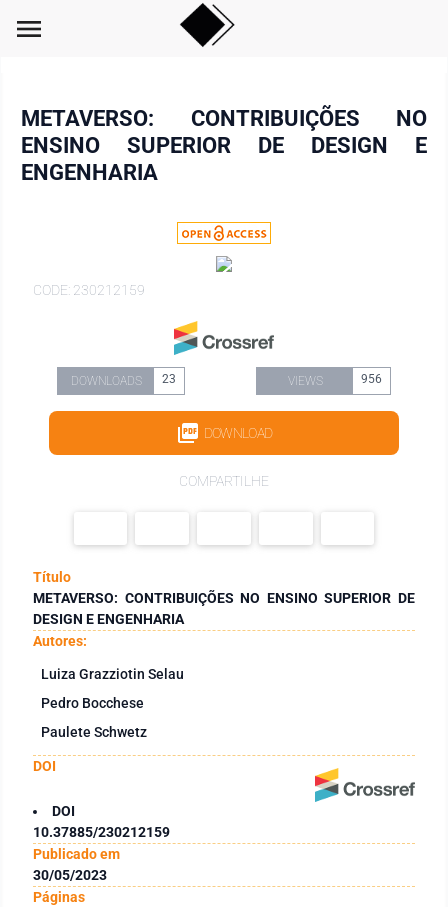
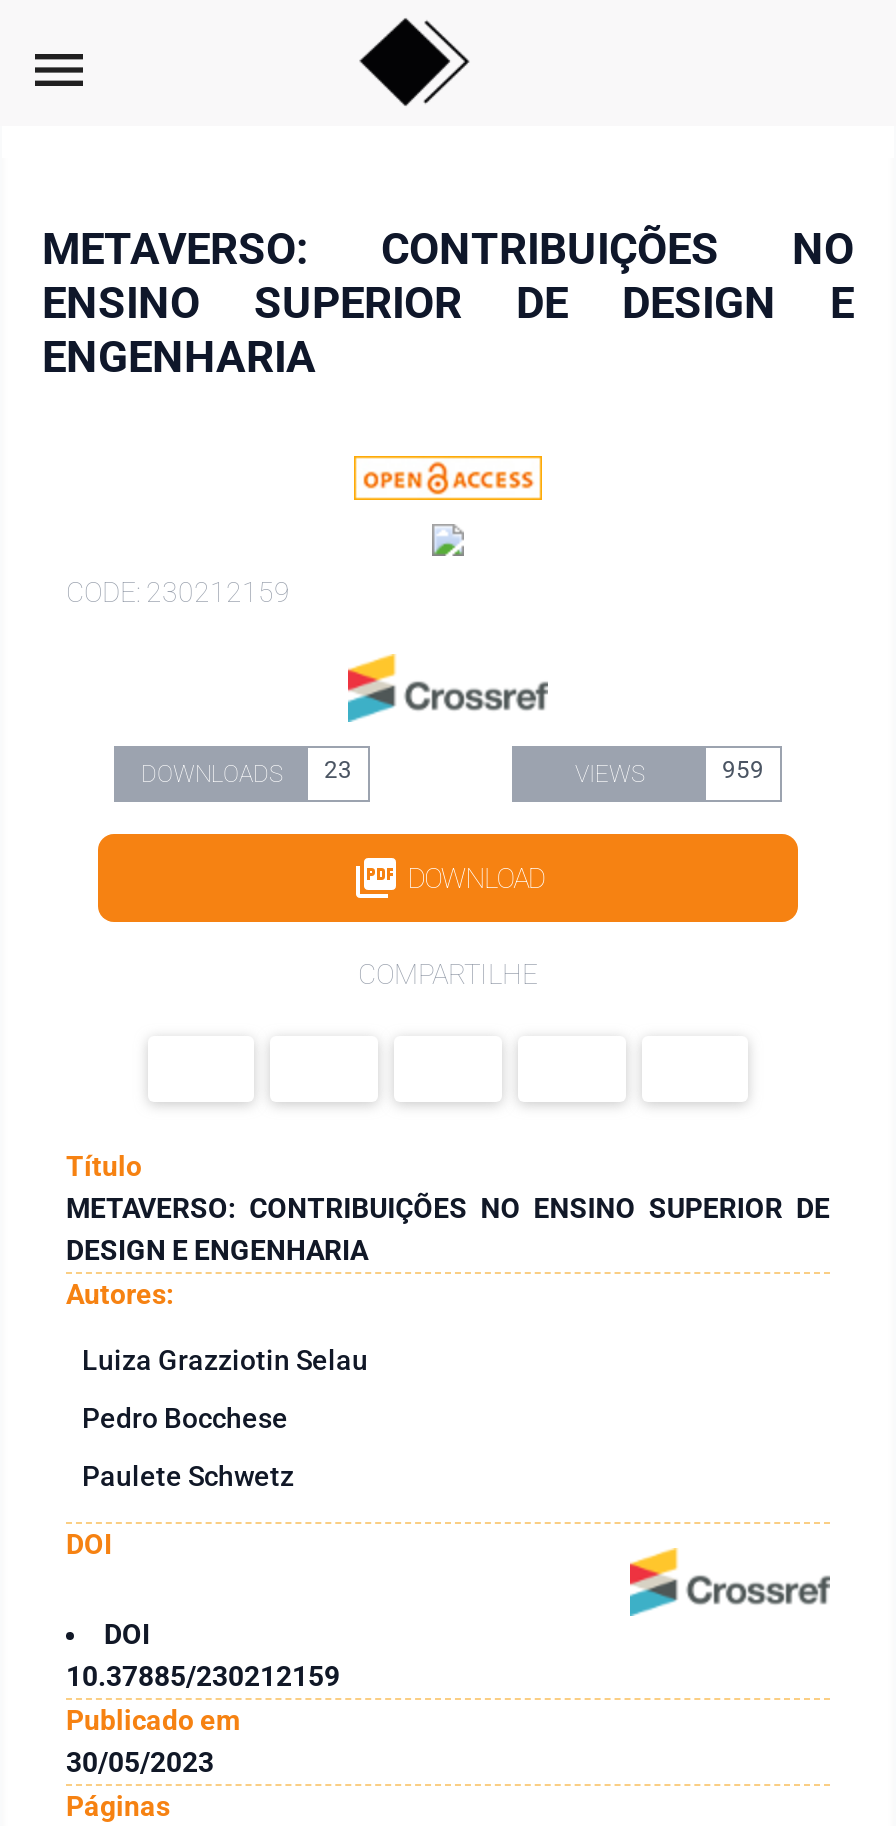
- 956
+ 959
